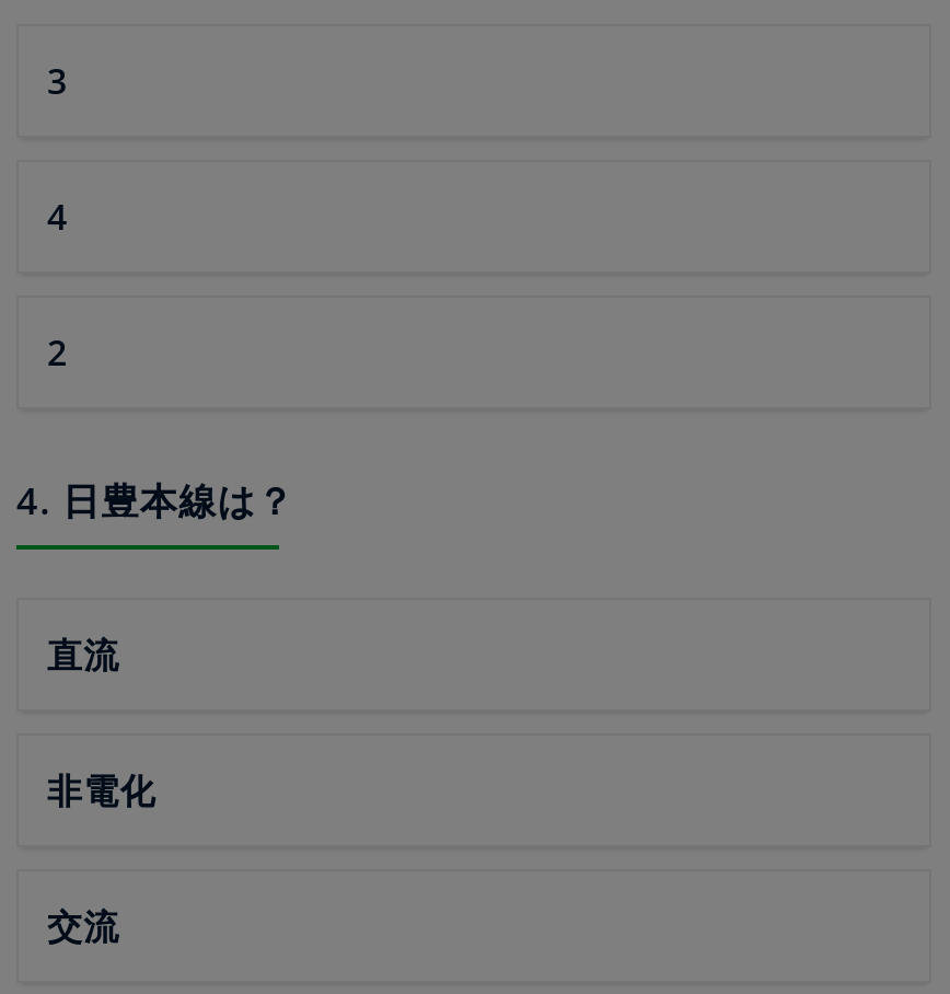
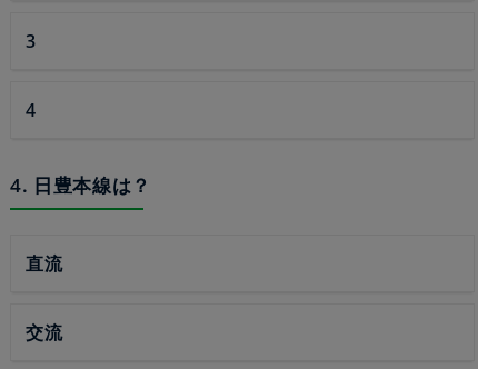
- 2

- 非電化
